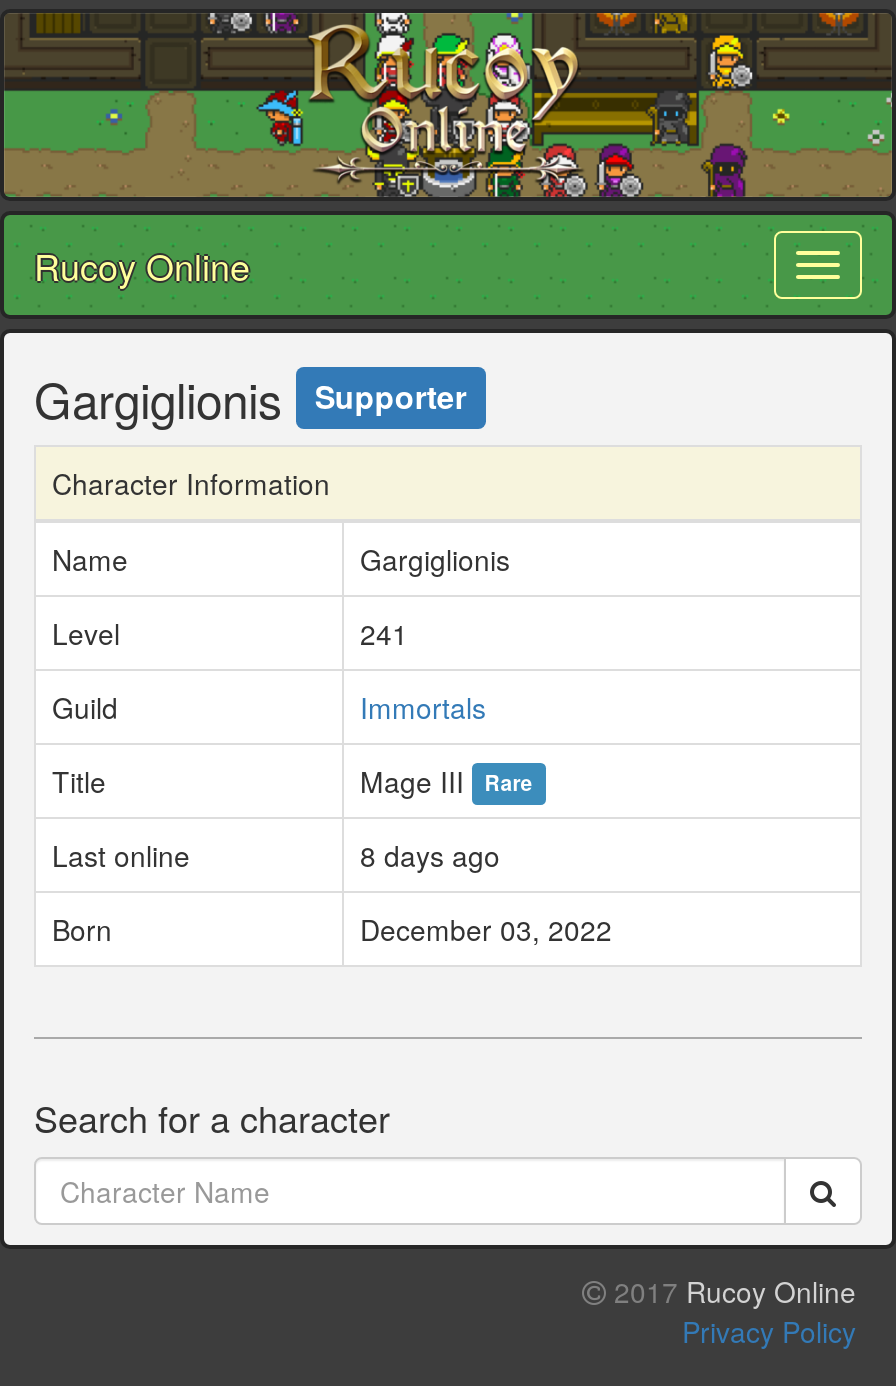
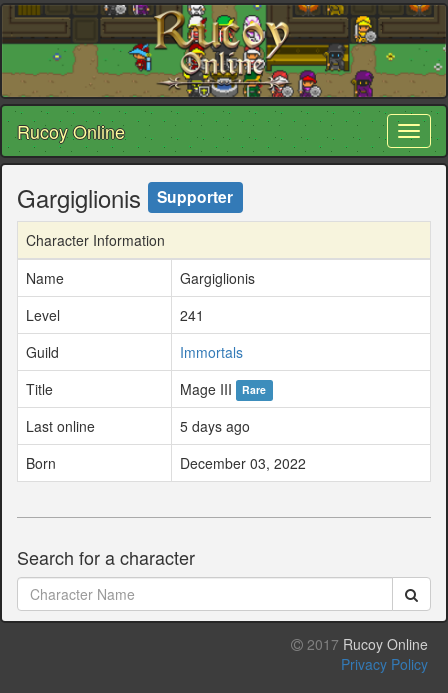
- 8 days ago
+ 5 days ago
